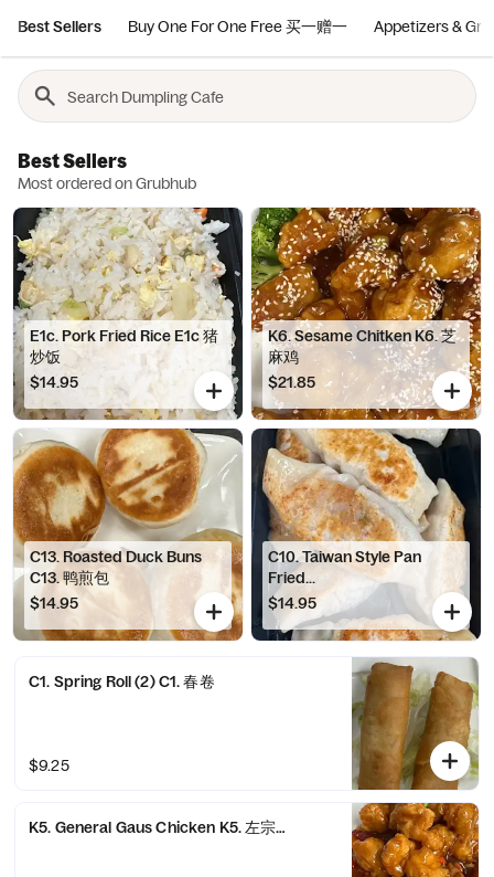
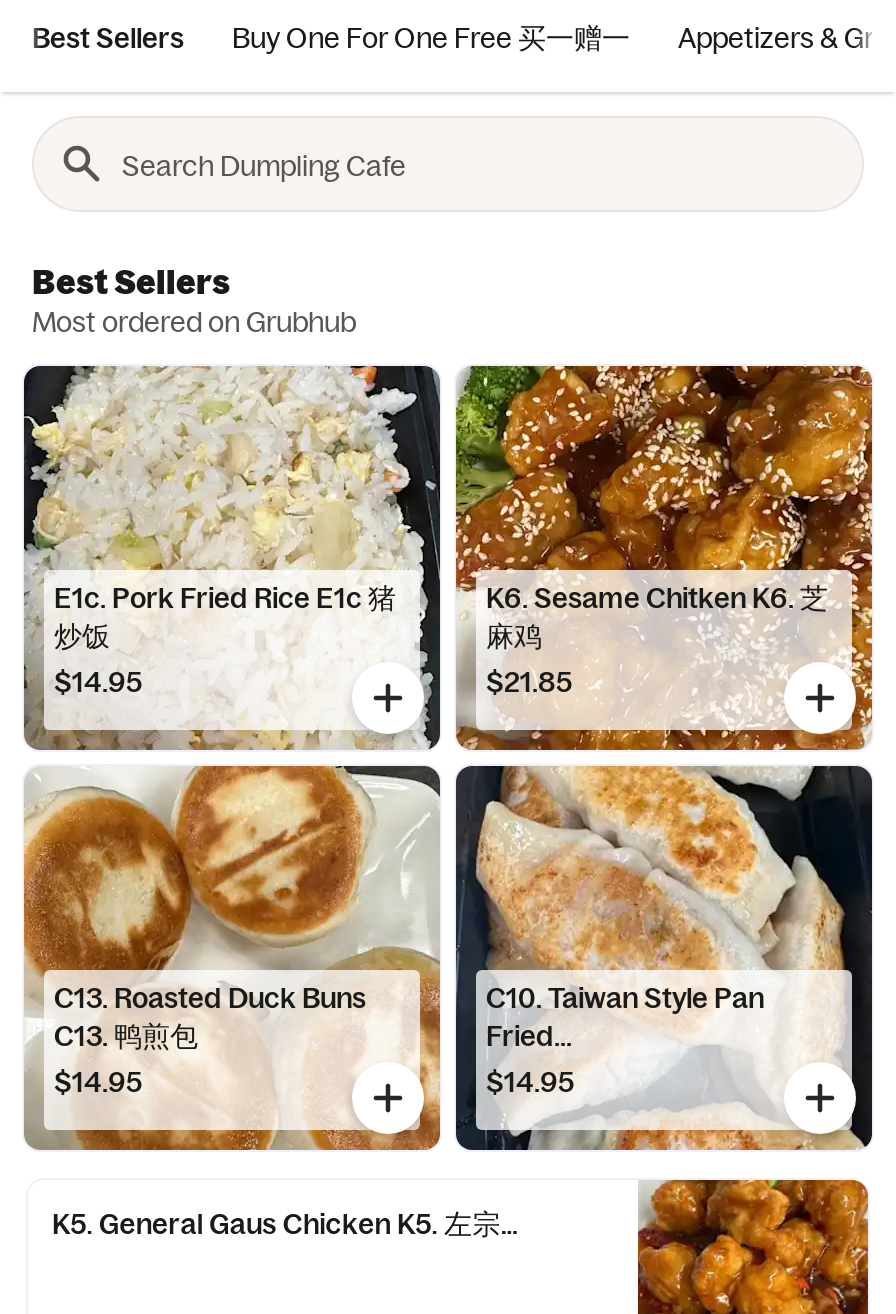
- [image]

- C1. Spring Roll (2) C1. 春卷

- $9.25
